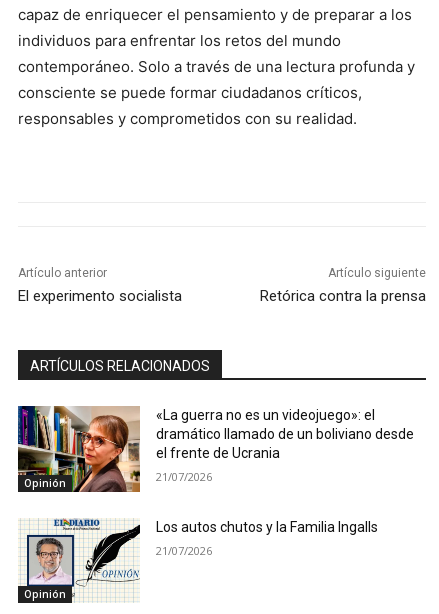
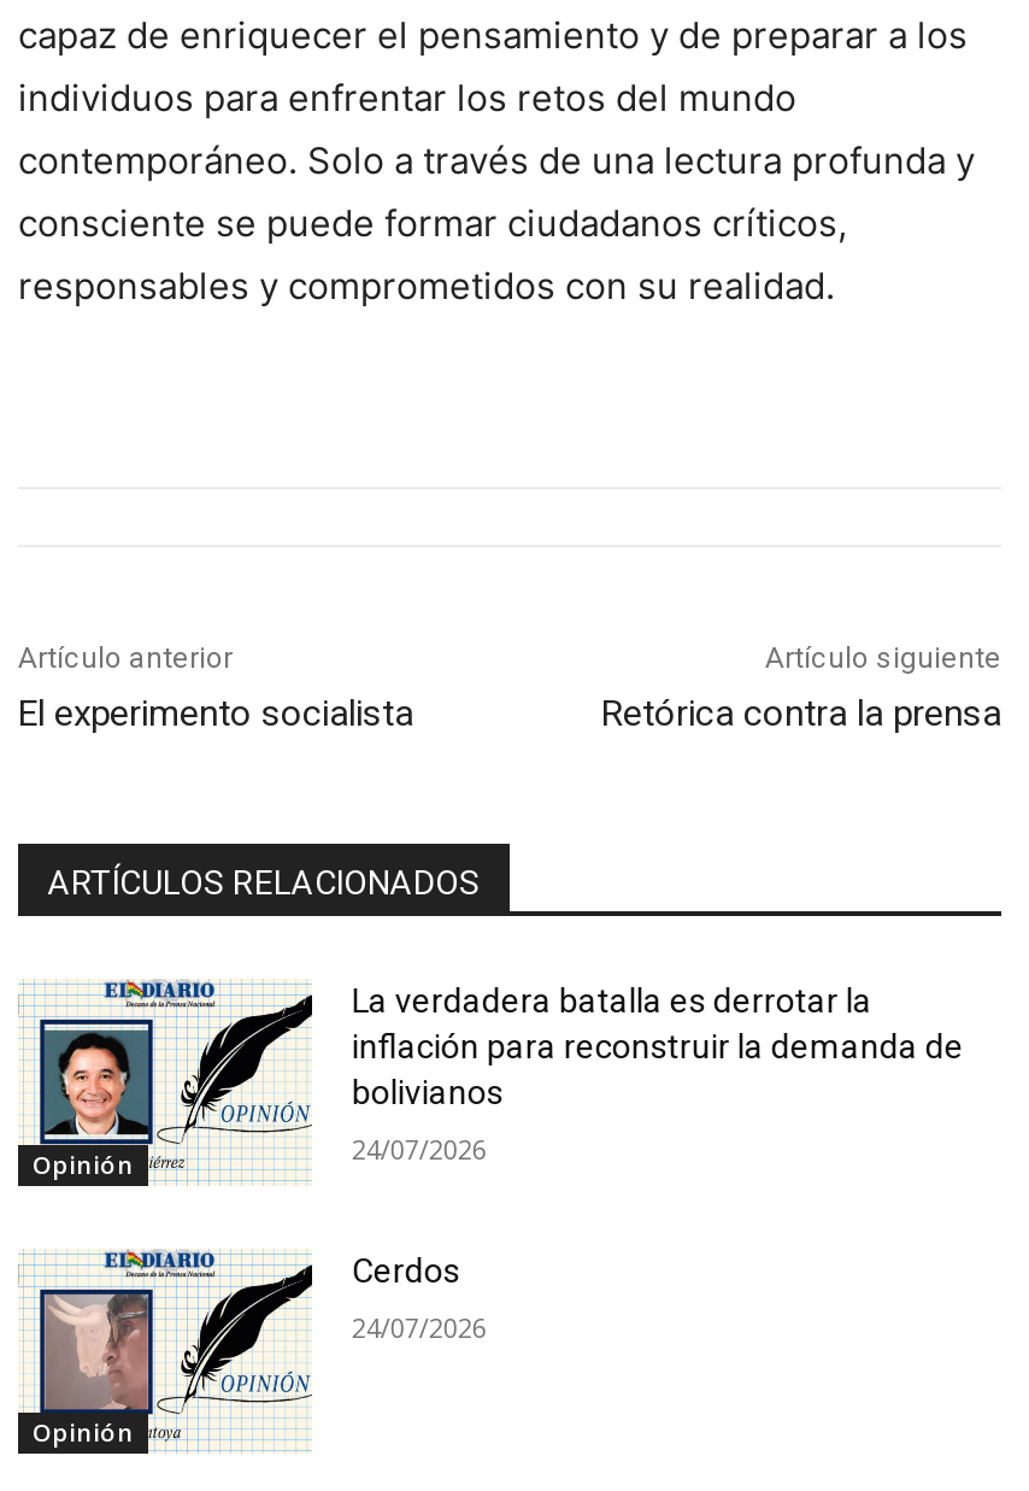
- [image]
- «La guerra no es un videojuego»: el
- dramático llamado de un boliviano desde
- el frente de Ucrania
+ [image]
+ La verdadera batalla es derrotar la
+ inflación para reconstruir la demanda de
+ bolivianos

- 21/07/2026
+ 24/07/2026

- Los autos chutos y la Familia Ingalls
+ Cerdos

- [image]
+ [image]

- 21/07/2026
+ 24/07/2026
